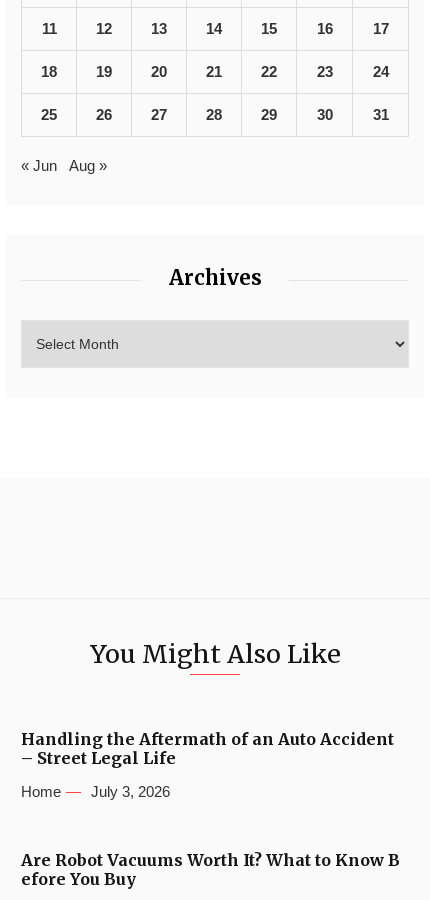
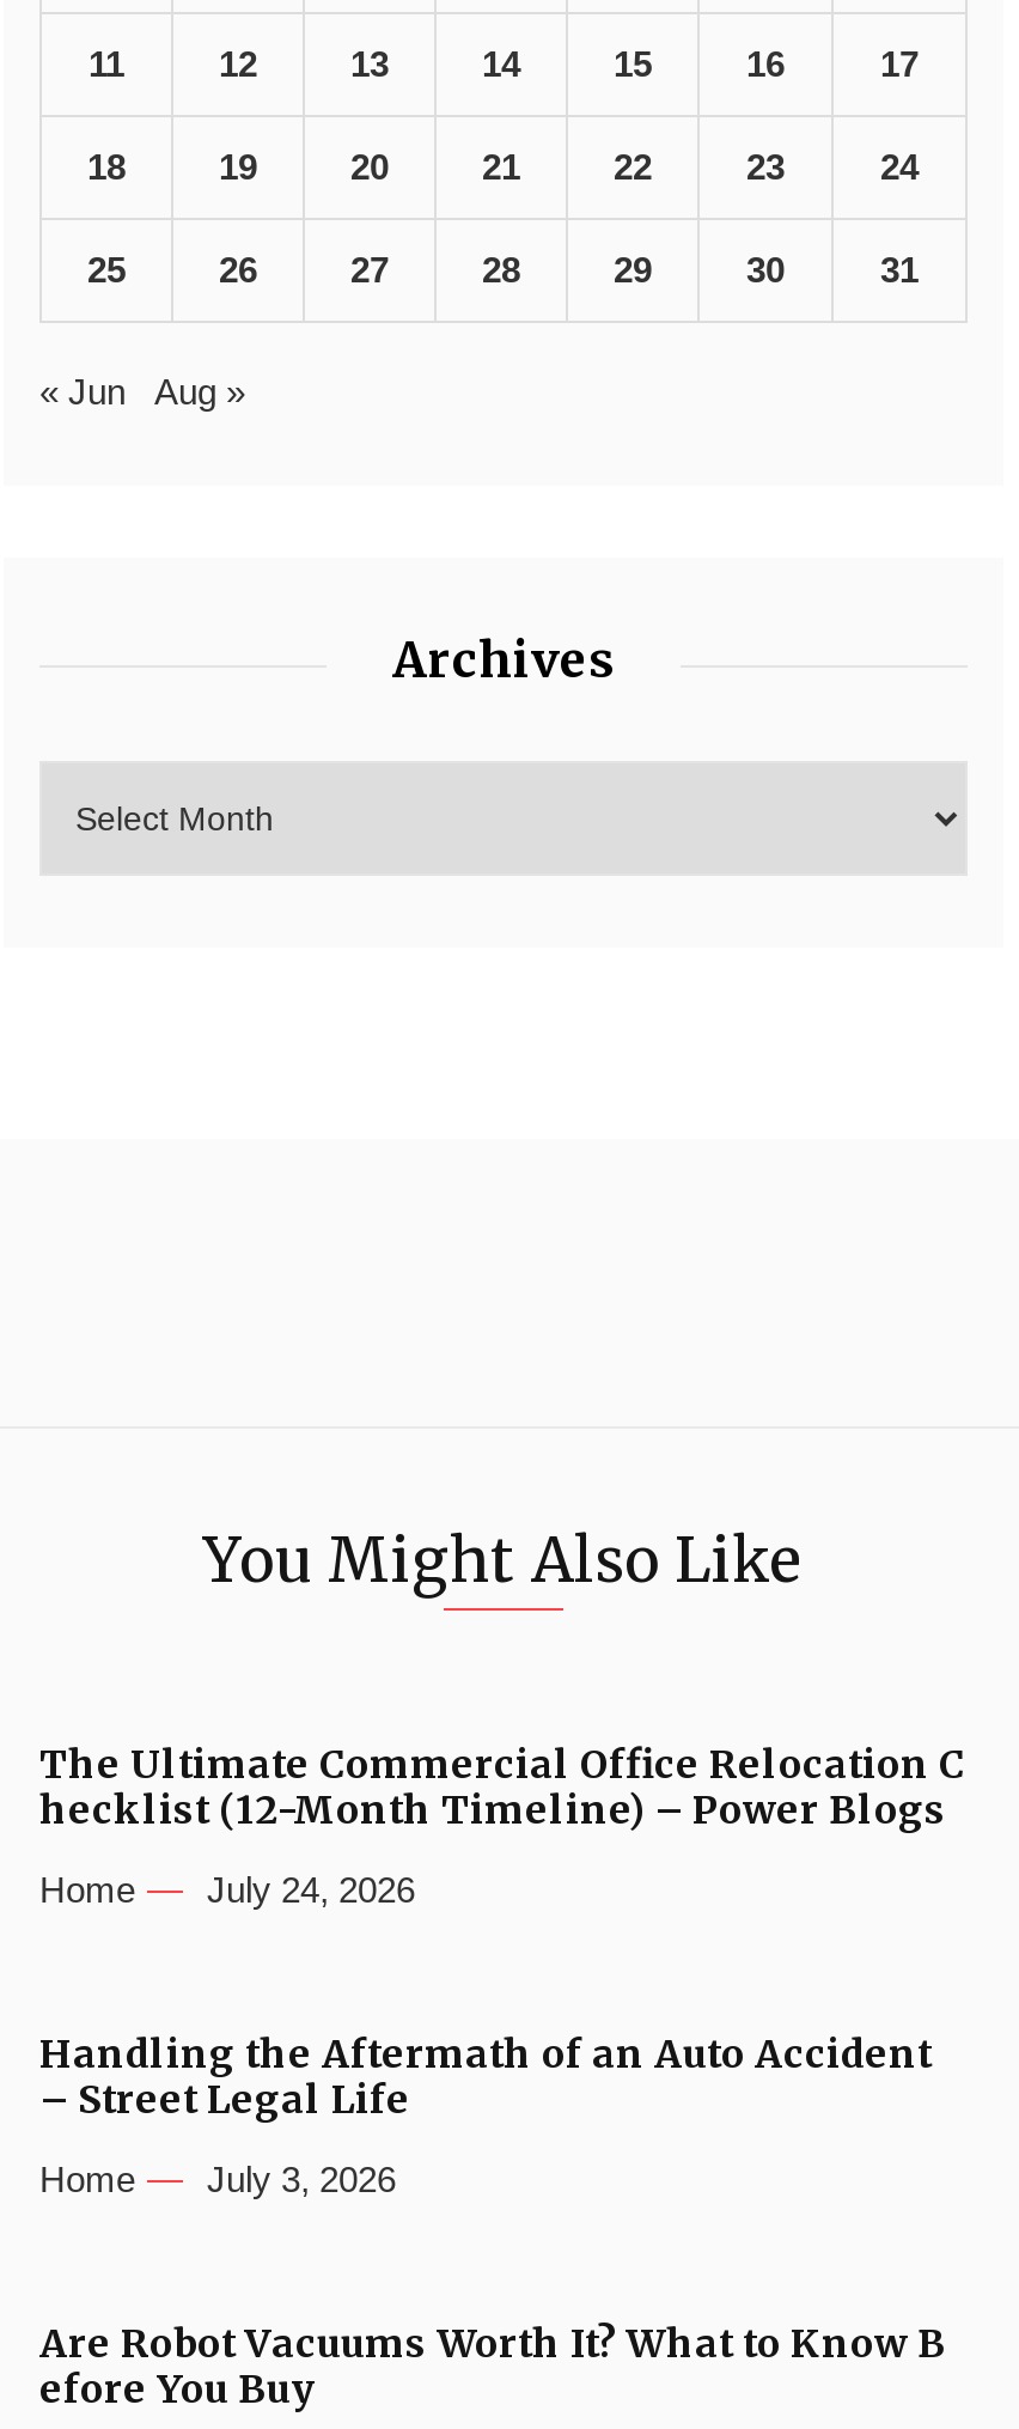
+ The Ultimate Commercial Office Relocation C
+ hecklist (12-Month Timeline) – Power Blogs
+ Home
+ July 24, 2026
